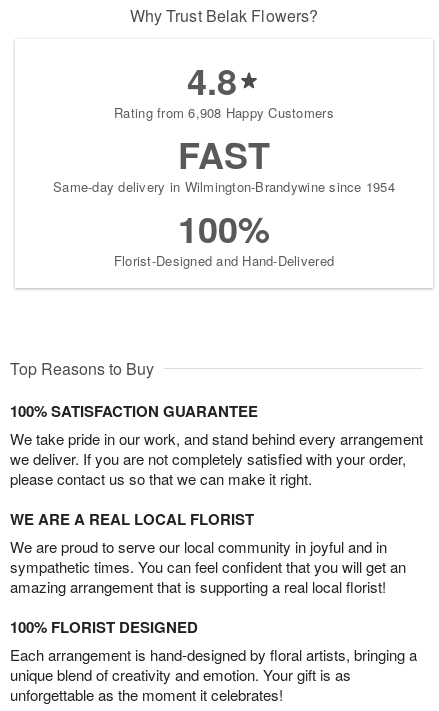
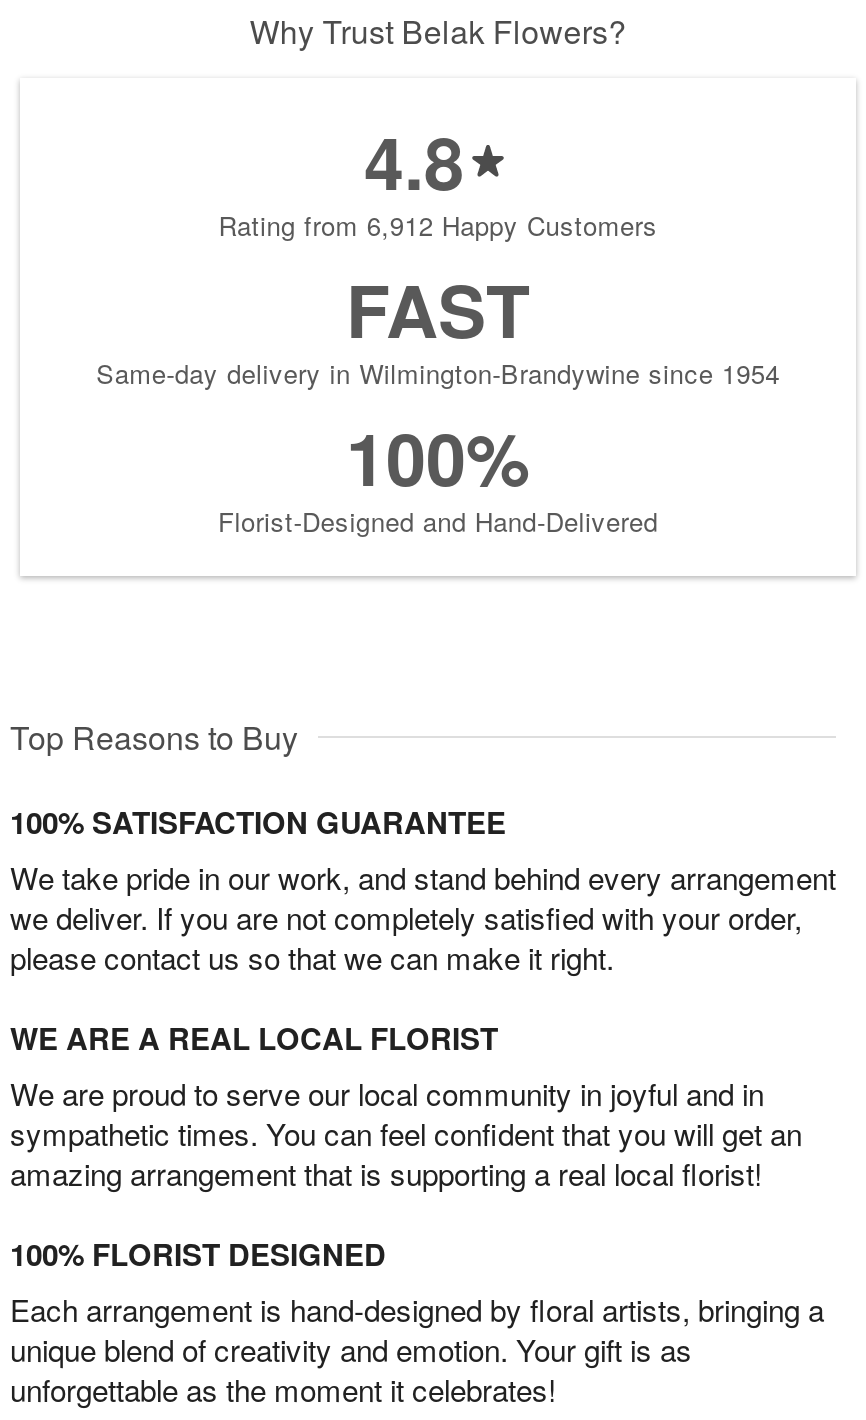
- Rating from 6,908 Happy Customers
+ Rating from 6,912 Happy Customers
